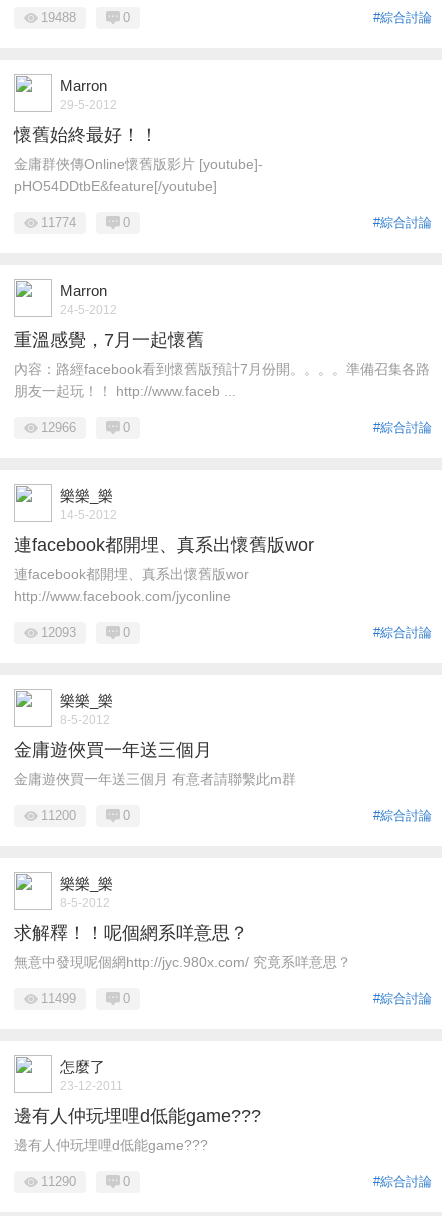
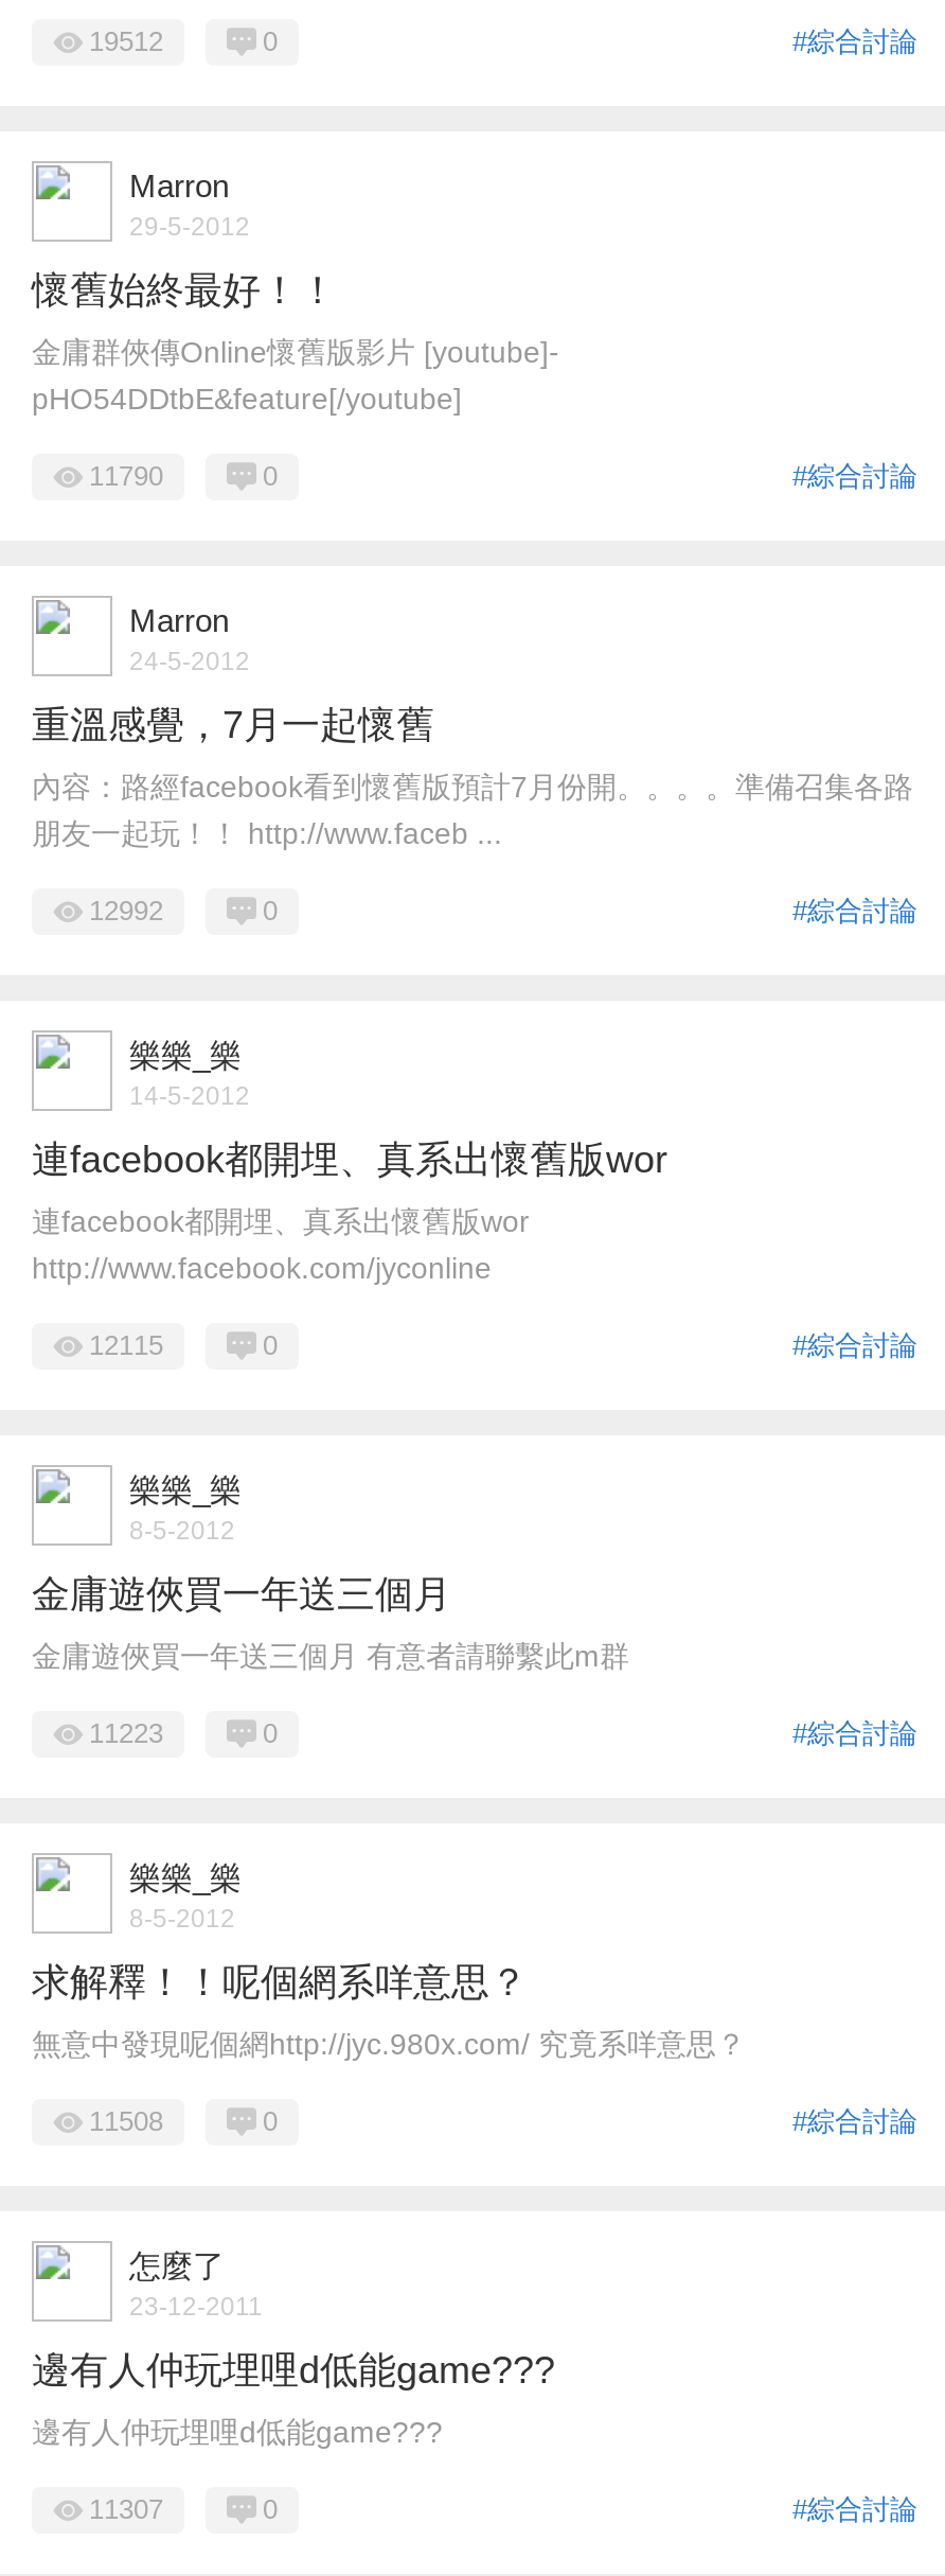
- 19488
+ 19512

- 11774
+ 11790

- 12966
+ 12992

- 12093
+ 12115

- 11200
+ 11223

- 11499
+ 11508

- 11290
+ 11307
